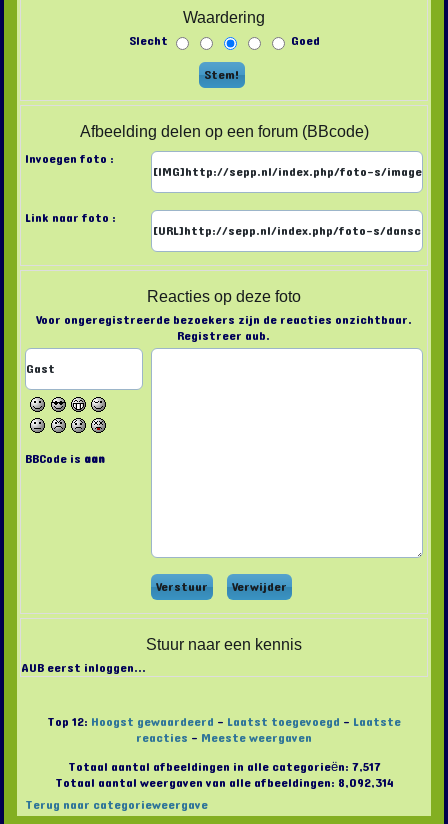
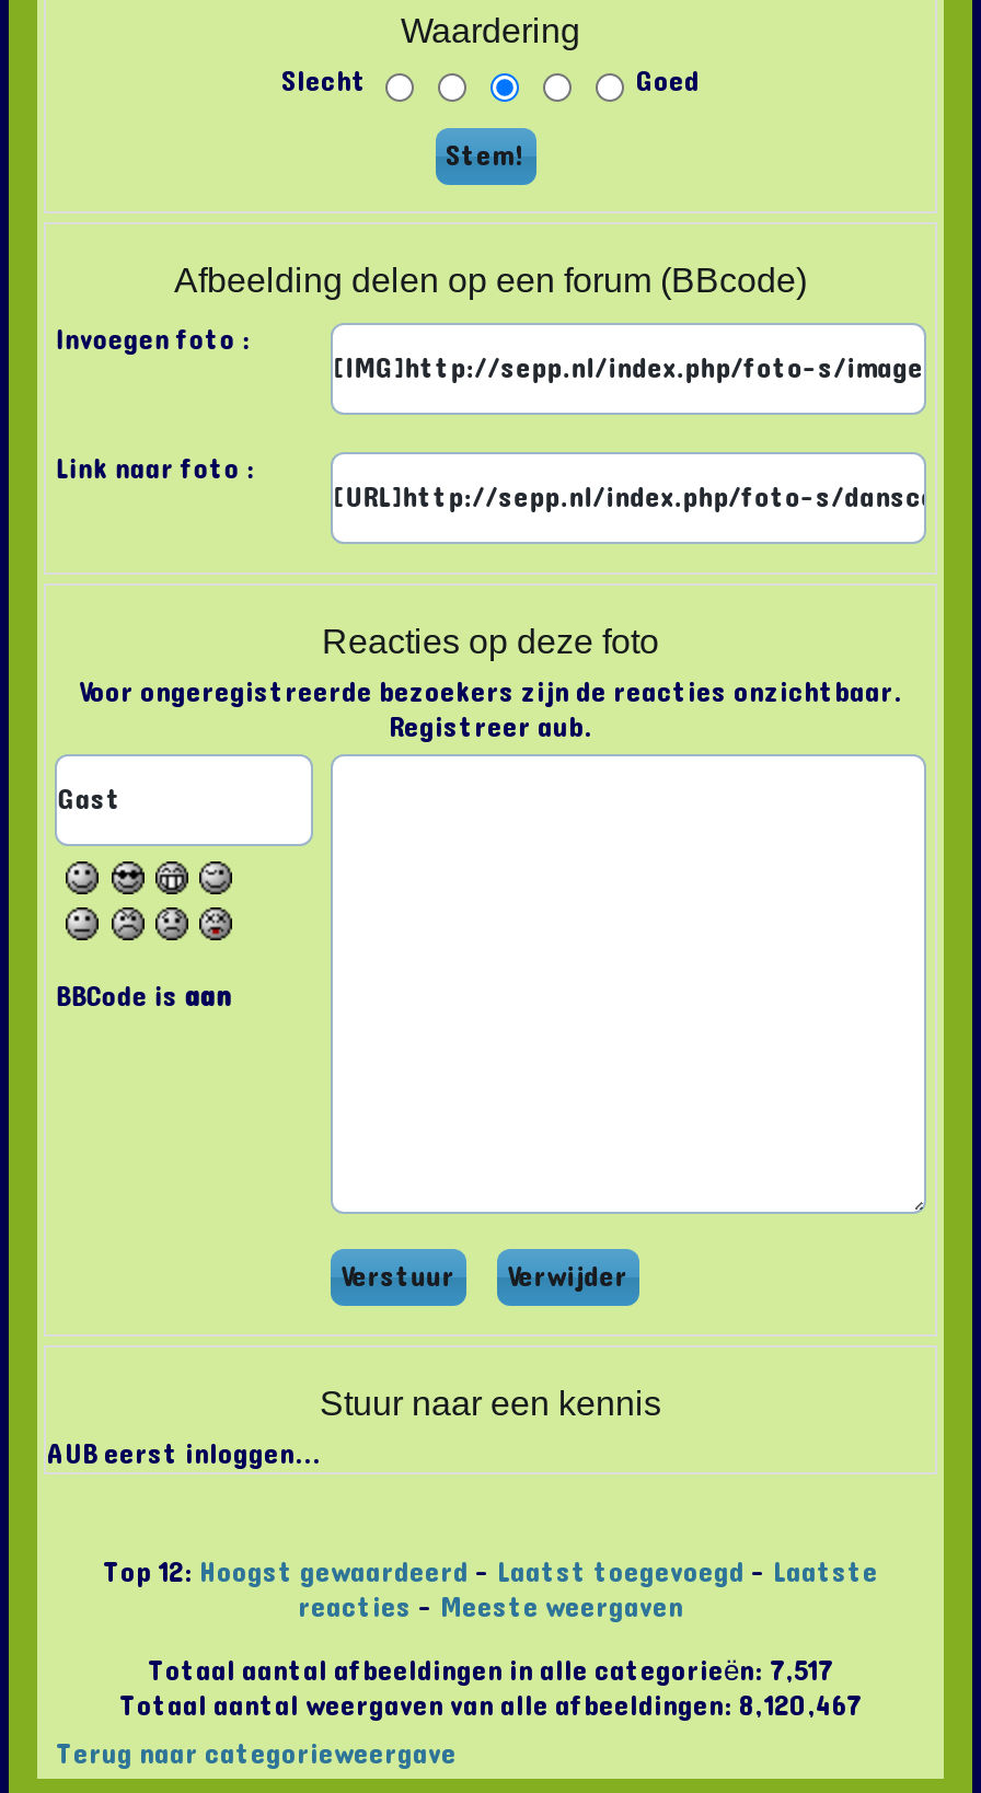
- Totaal aantal weergaven van alle afbeeldingen: 8,092,314
+ Totaal aantal weergaven van alle afbeeldingen: 8,120,467
